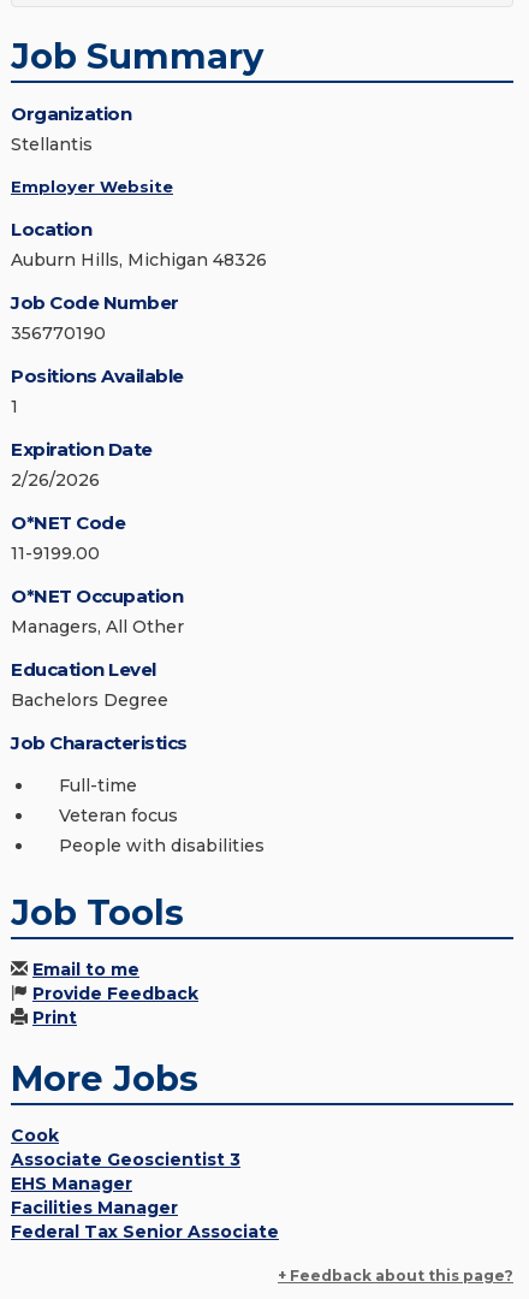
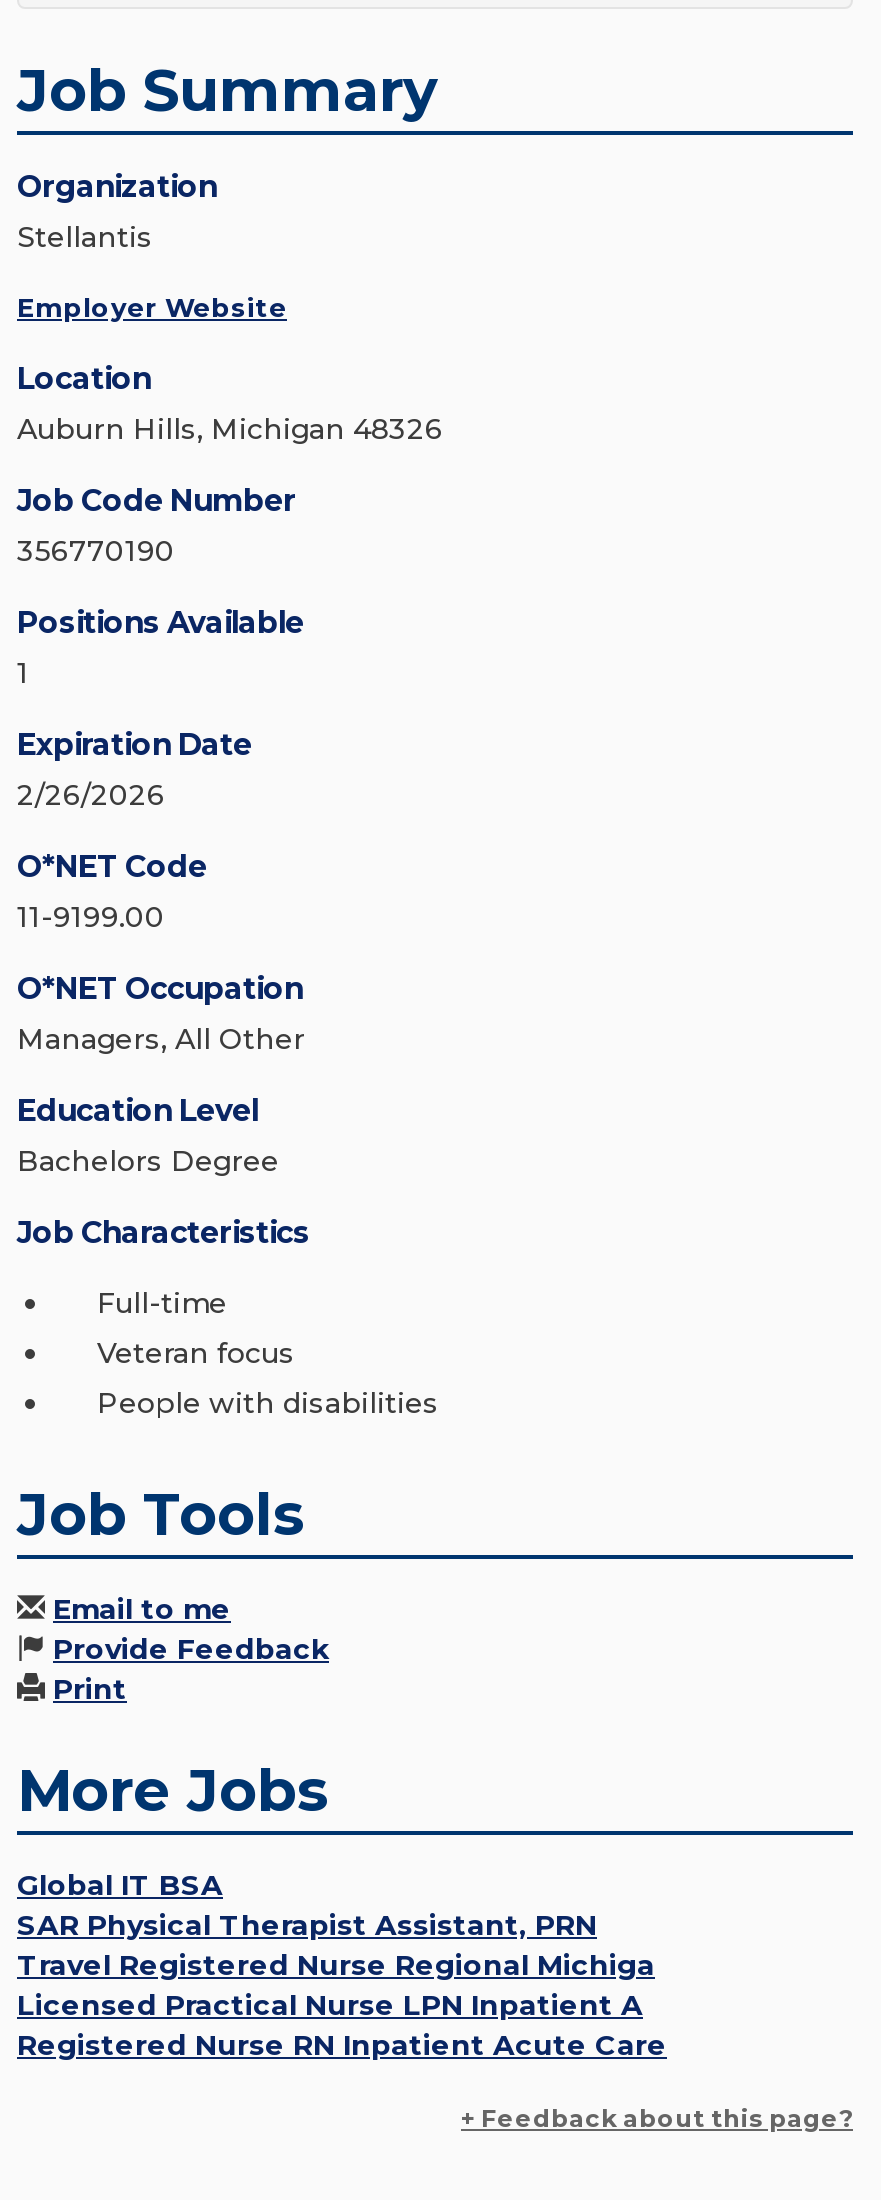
- Cook
- Associate Geoscientist 3
- EHS Manager
- Facilities Manager
- Federal Tax Senior Associate
+ Global IT BSA
+ SAR Physical Therapist Assistant, PRN
+ Travel Registered Nurse Regional Michiga
+ Licensed Practical Nurse LPN Inpatient A
+ Registered Nurse RN Inpatient Acute Care
